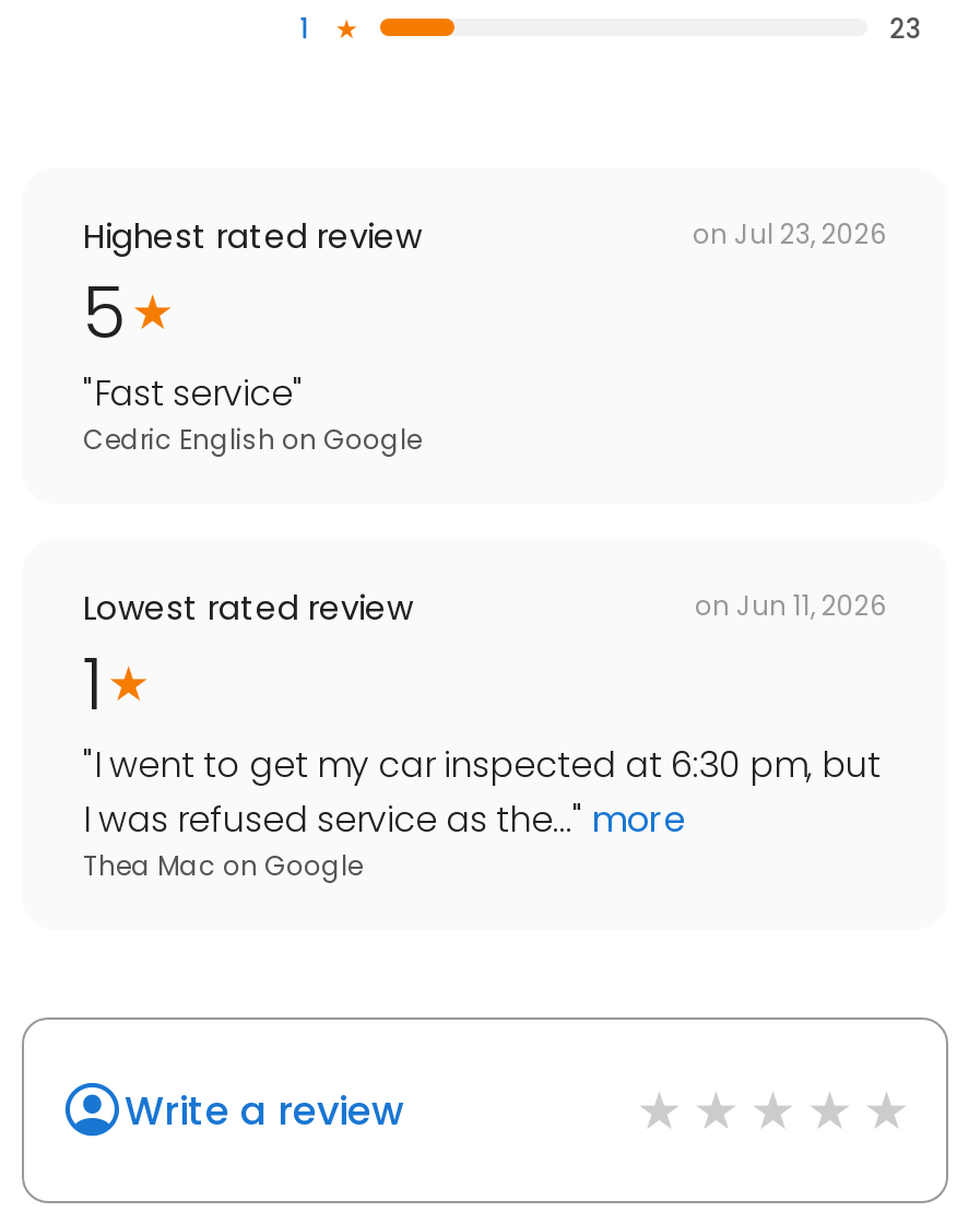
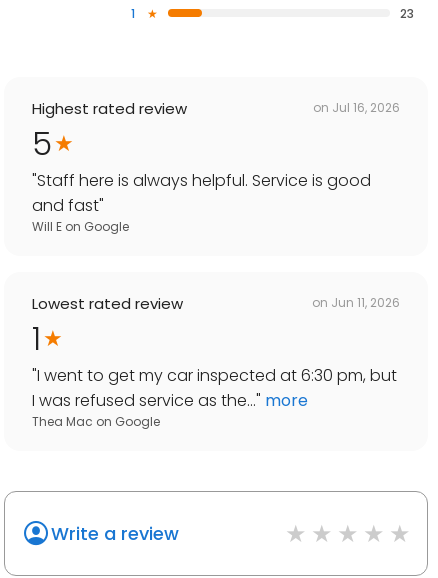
- on Jul 23, 2026
+ on Jul 16, 2026

- "Fast service"
- Cedric English on Google
+ "Staff here is always helpful. Service is good
+ and fast"
+ Will E on Google
